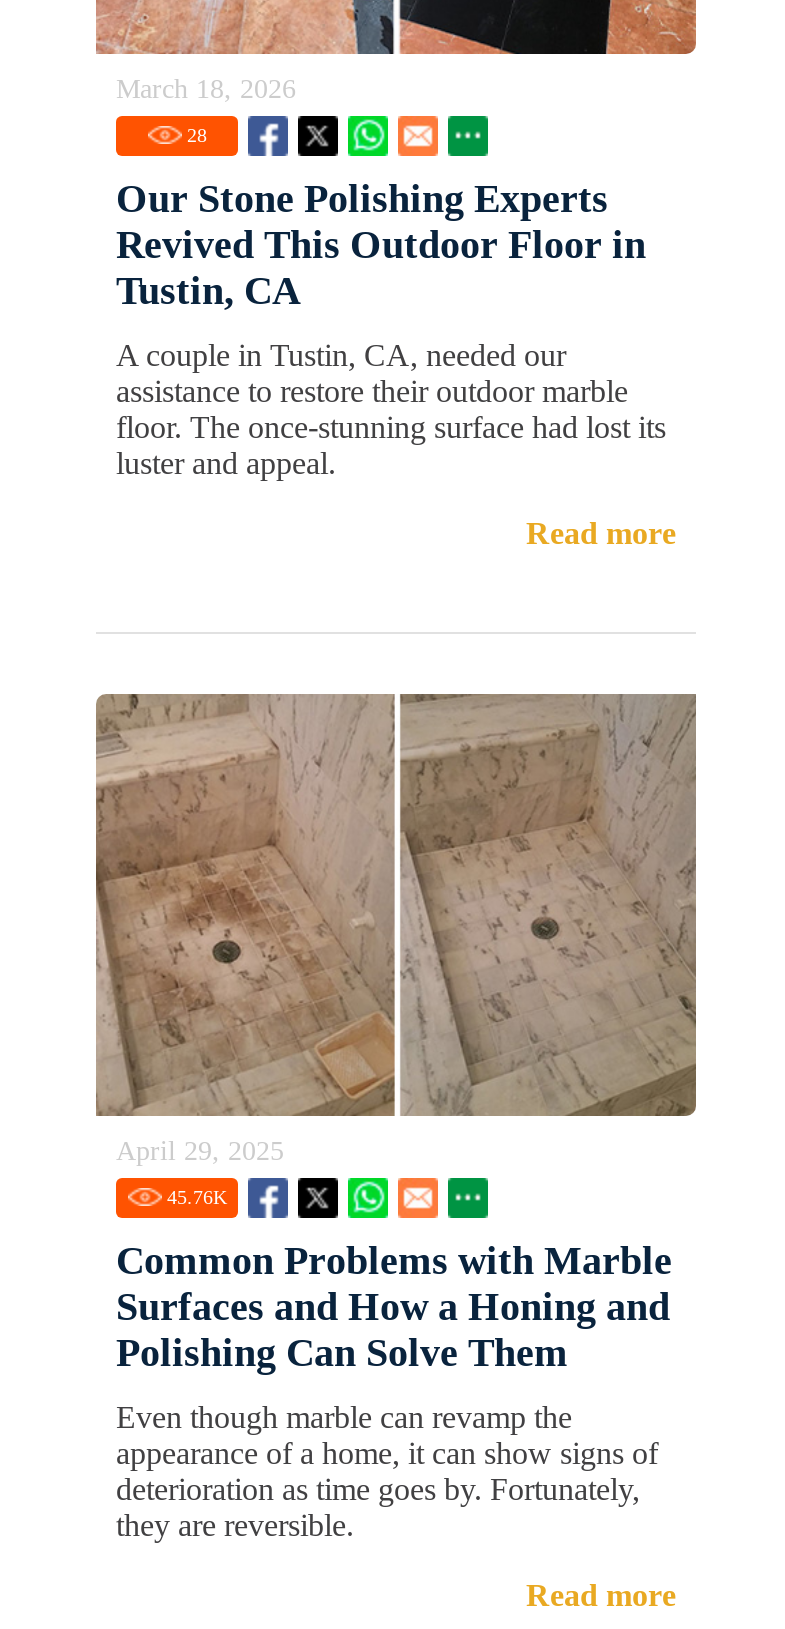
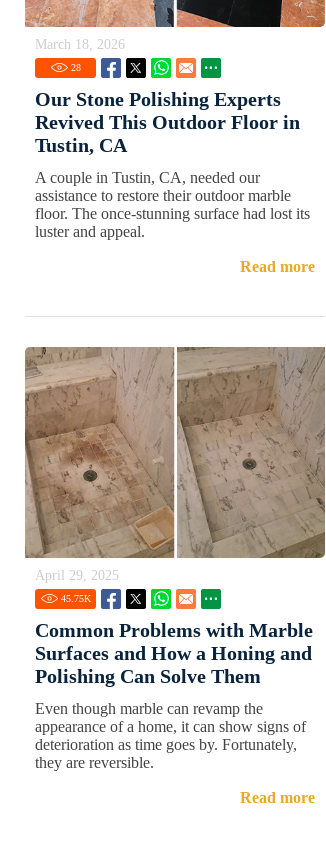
- 45.76K
+ 45.75K
